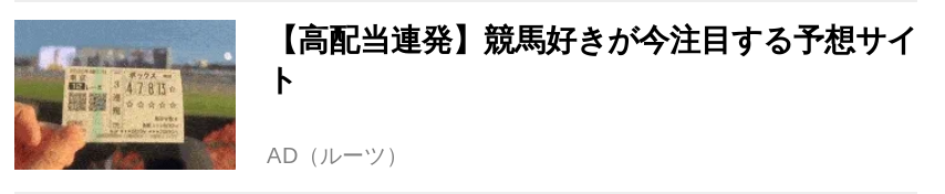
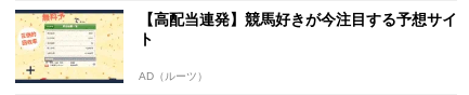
- [image]
+ [image]
